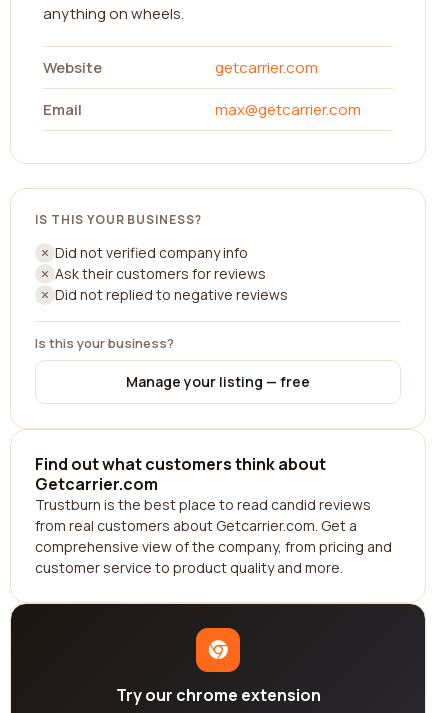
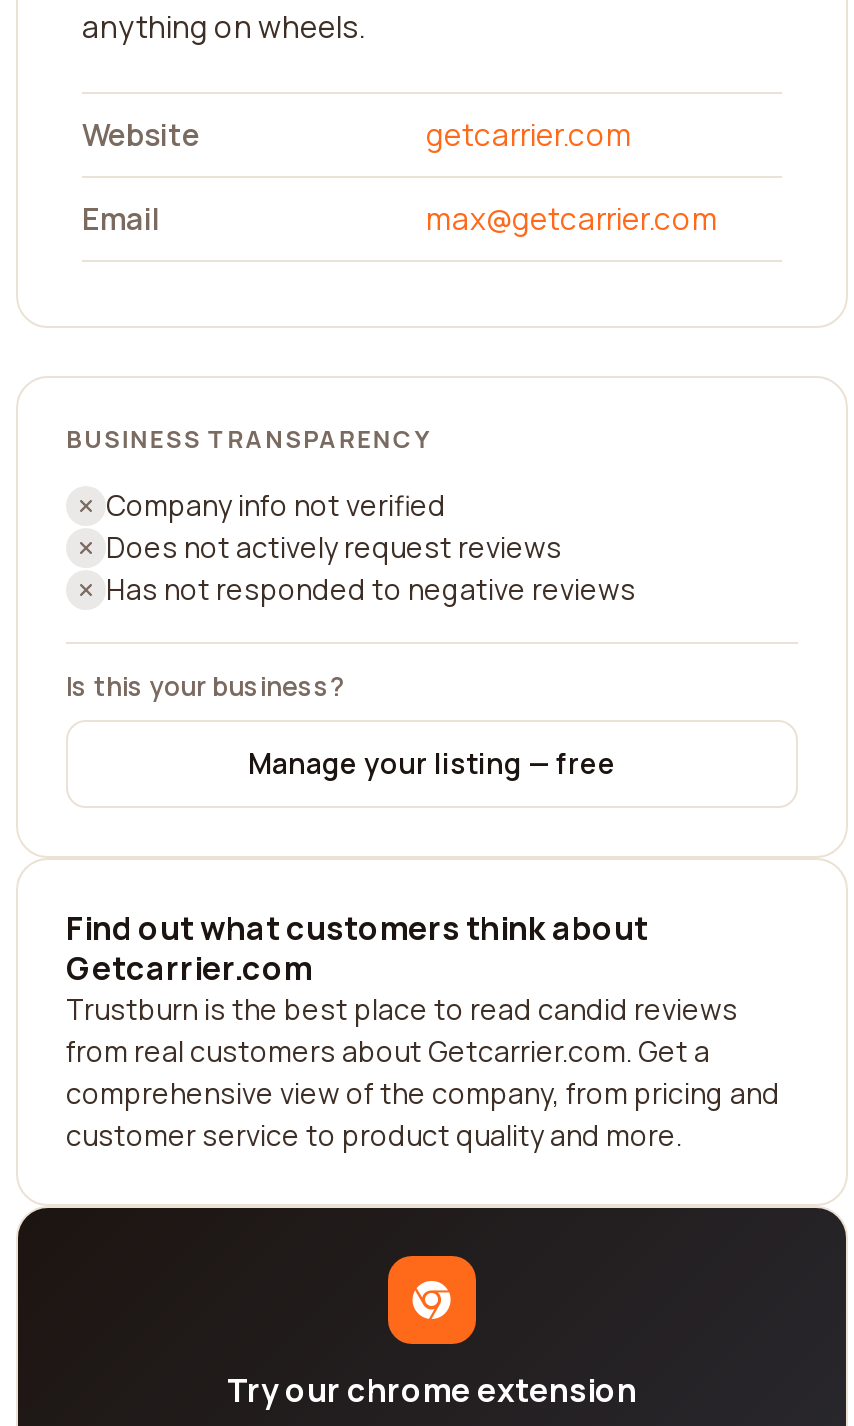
- IS THIS YOUR BUSINESS?
+ BUSINESS TRANSPARENCY

- Did not verified company info
- Ask their customers for reviews
- Did not replied to negative reviews
+ Company info not verified
+ Does not actively request reviews
+ Has not responded to negative reviews
